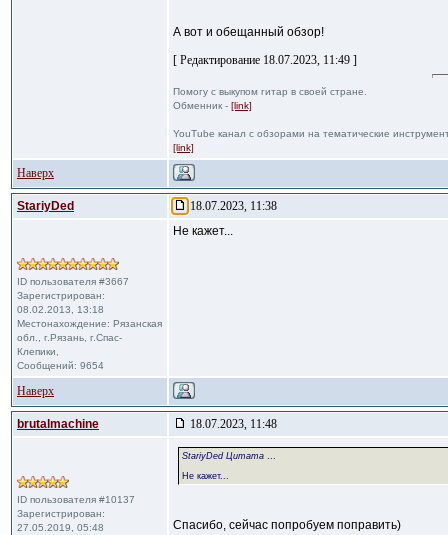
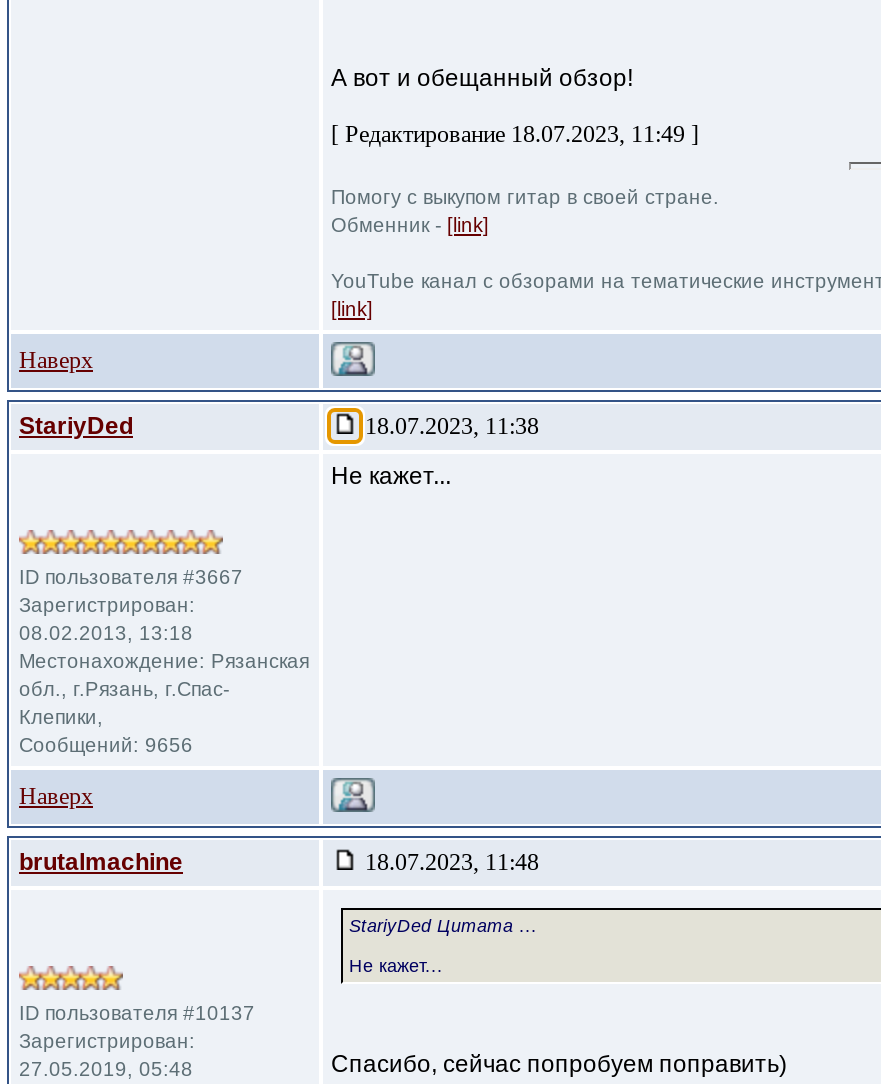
- Сообщений: 9654
+ Сообщений: 9656
